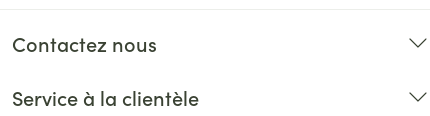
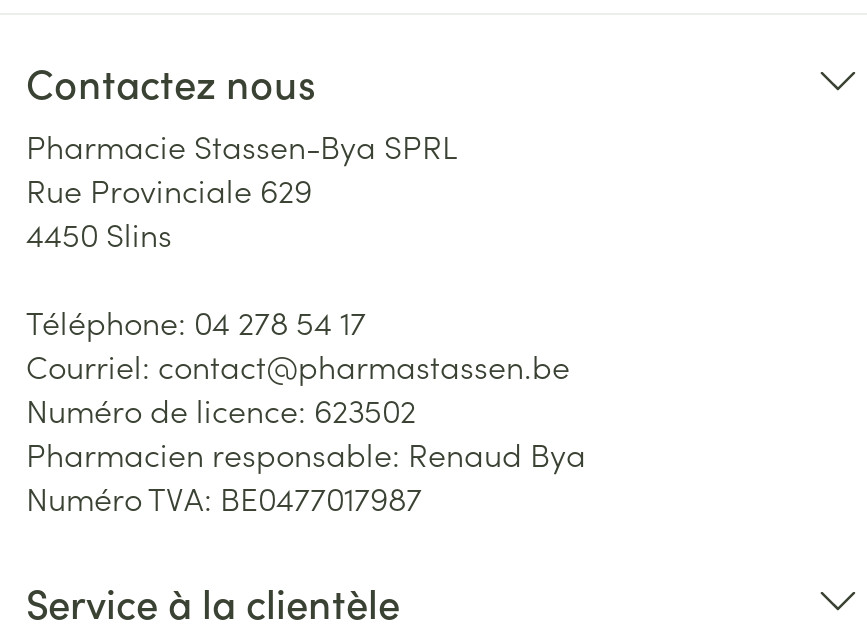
+ Pharmacie Stassen-Bya SPRL
+ Rue Provinciale 629
+ 4450 Slins
+ Téléphone: 04 278 54 17
+ Courriel: contact@pharmastassen.be
+ Numéro de licence: 623502
+ Pharmacien responsable: Renaud Bya
+ Numéro TVA: BE0477017987
